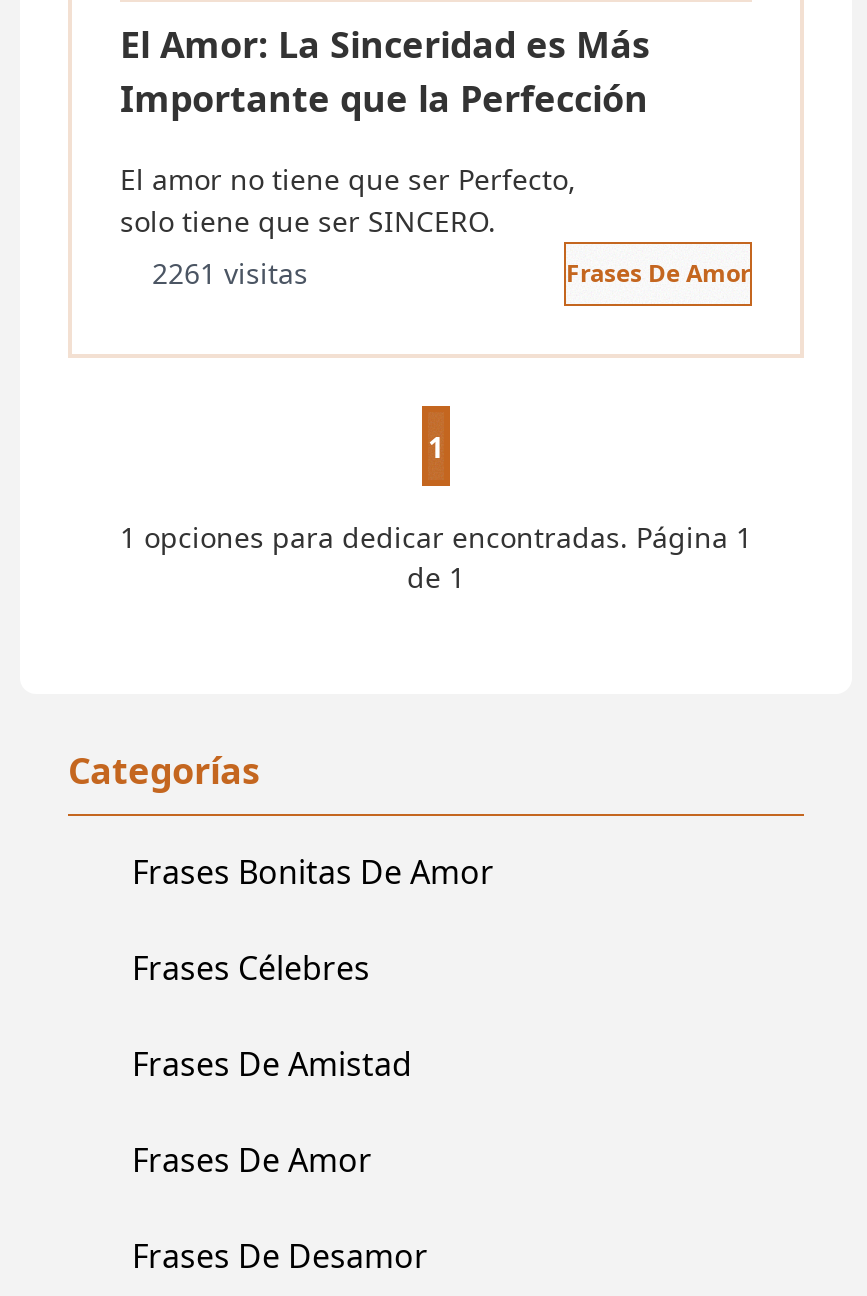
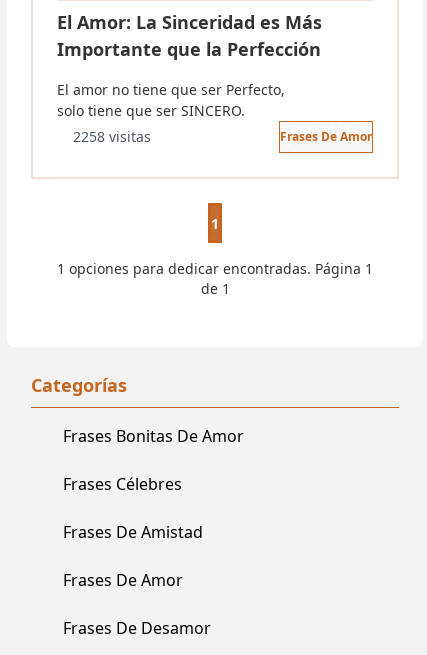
- 2261 visitas
+ 2258 visitas
